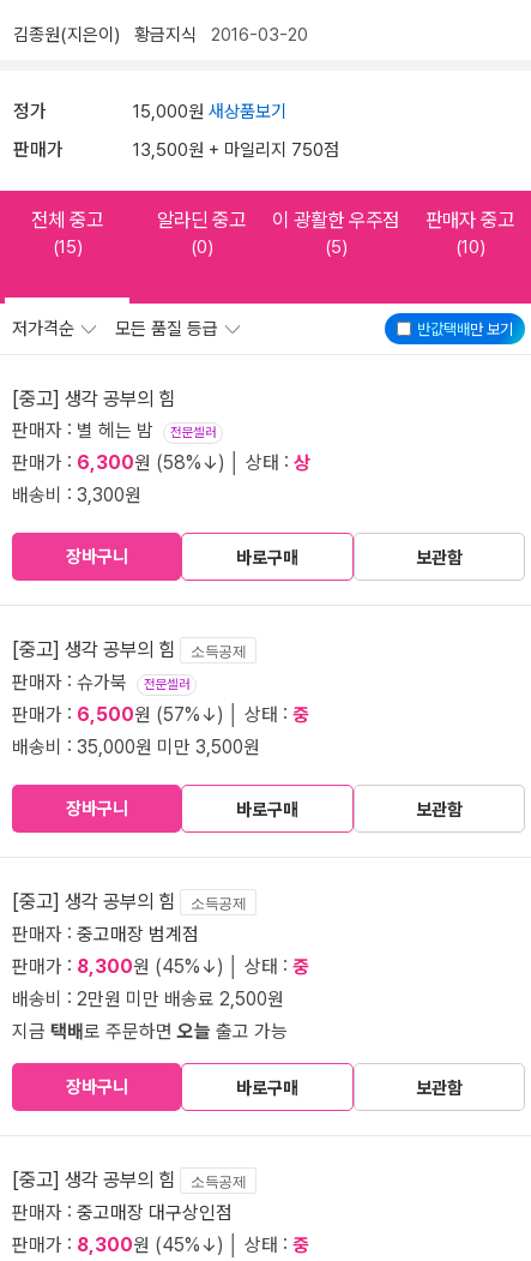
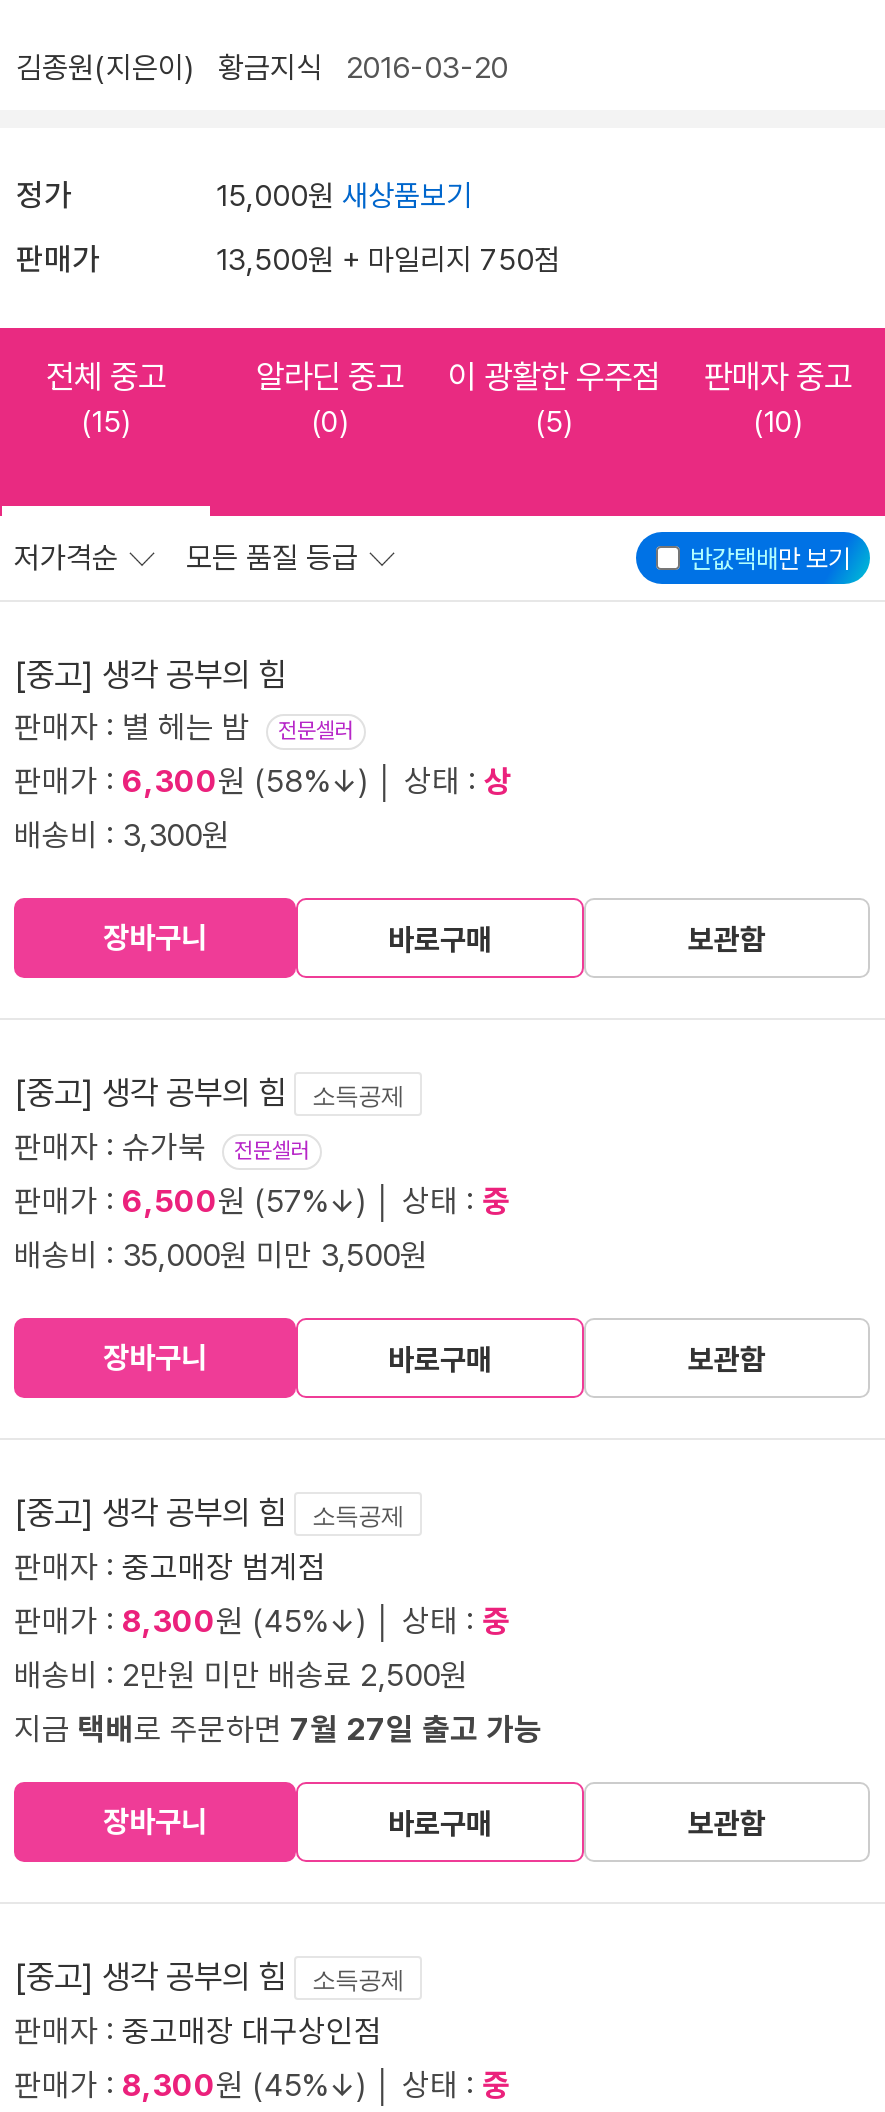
- 지금 택배로 주문하면 오늘 출고 가능
+ 지금 택배로 주문하면 7월 27일 출고 가능
